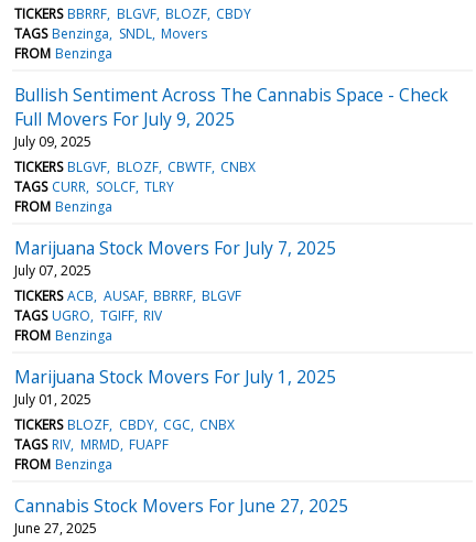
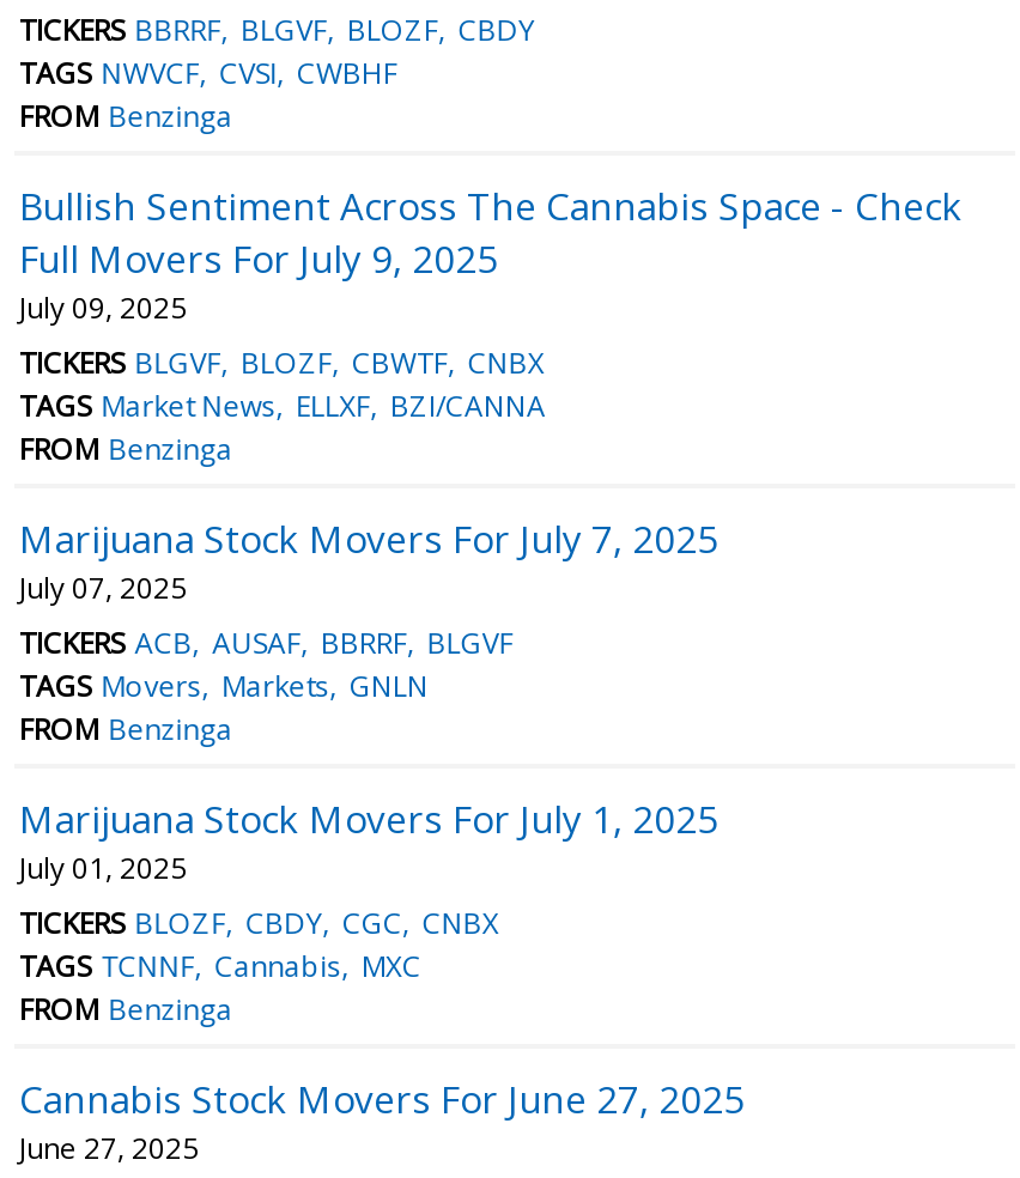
- TAGS Benzinga SNDL Movers
+ TAGS NWVCF CVSI CWBHF

- TAGS CURR SOLCF TLRY
+ TAGS Market News ELLXF BZI/CANNA

- TAGS UGRO TGIFF RIV
+ TAGS Movers Markets GNLN

- TAGS RIV MRMD FUAPF
+ TAGS TCNNF Cannabis MXC
